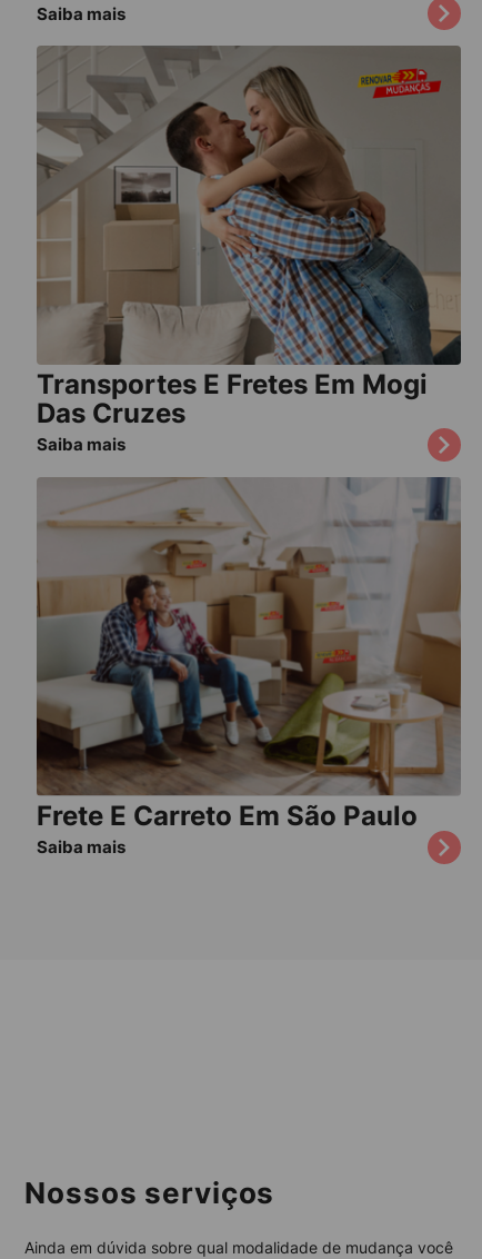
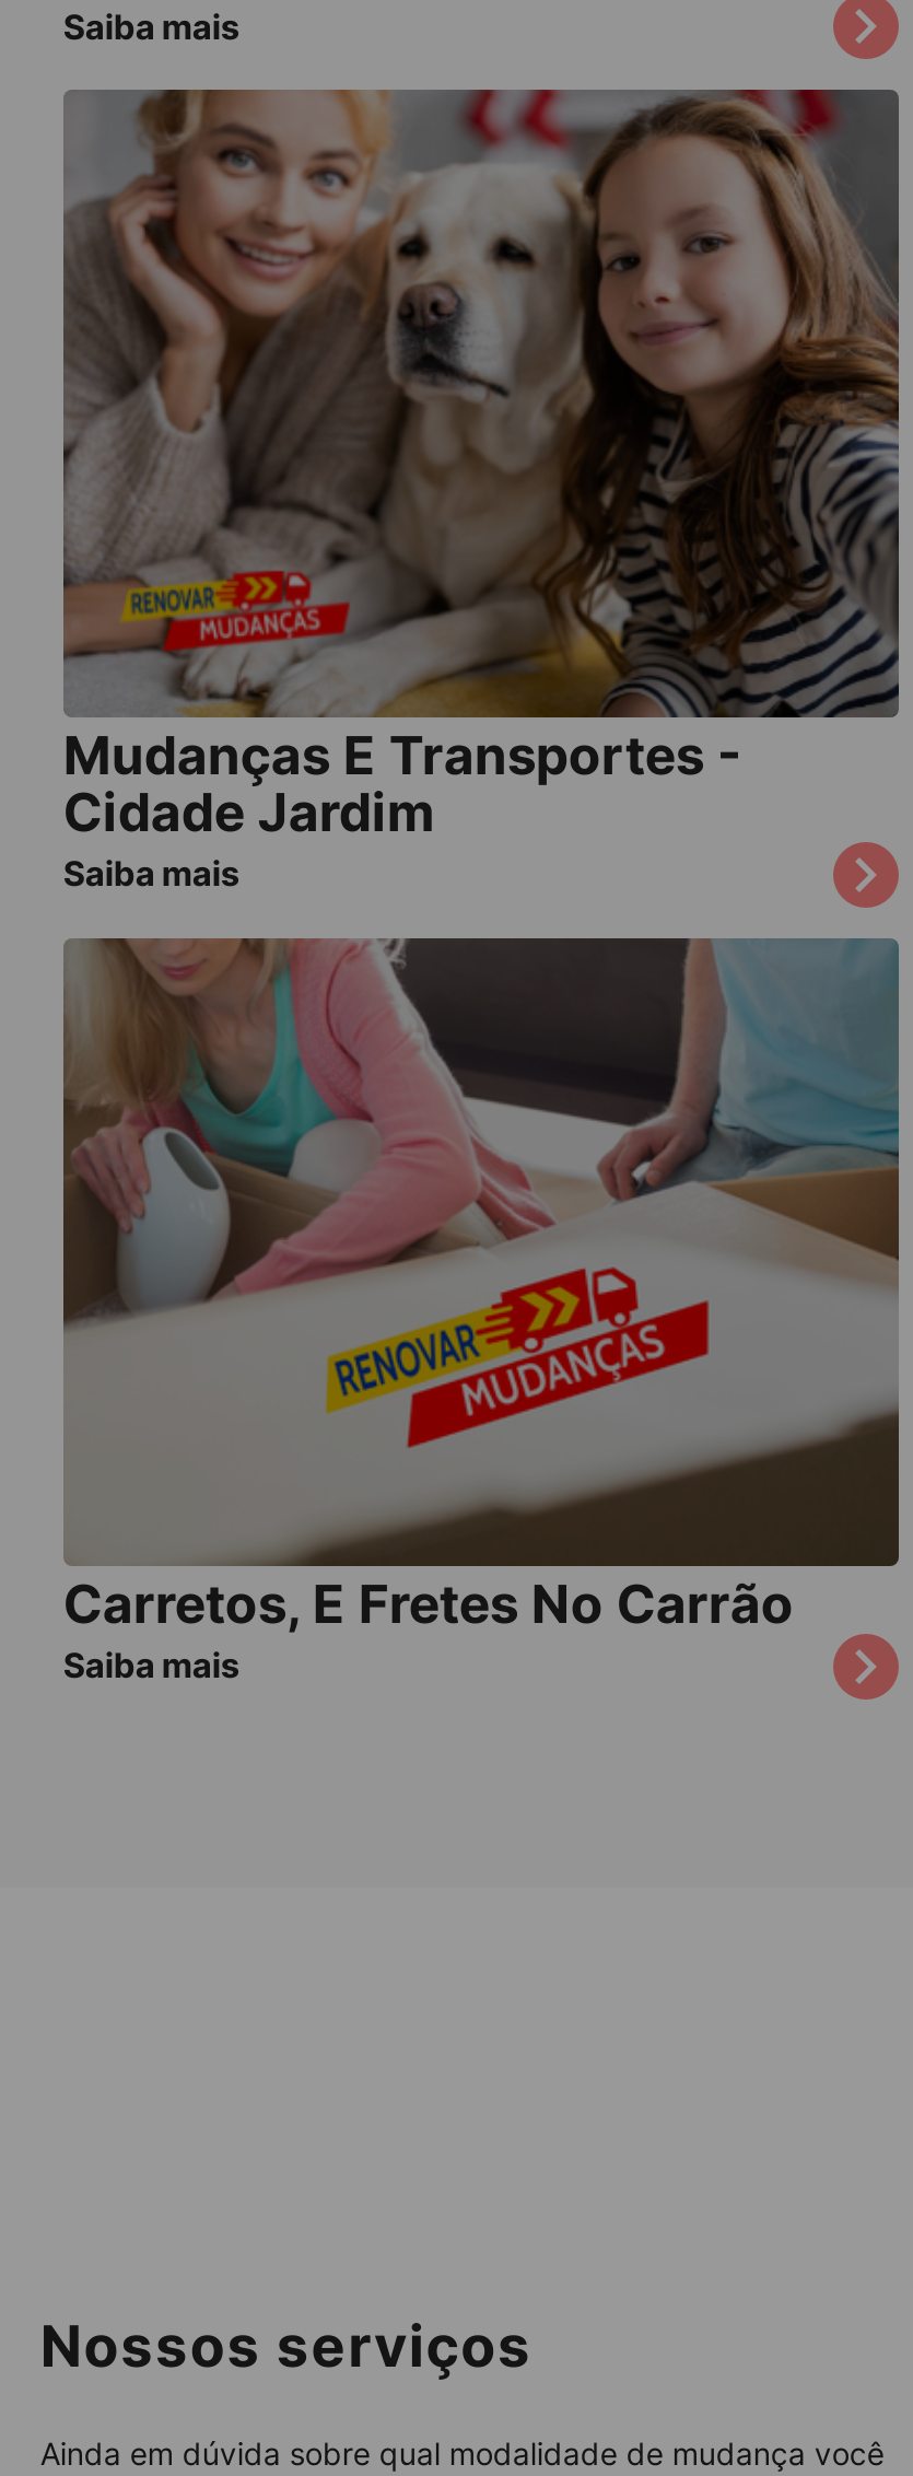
- [image]
- Transportes E Fretes Em Mogi
- Das Cruzes
+ [image]
+ Mudanças E Transportes -
+ Cidade Jardim

- [image]
- Frete E Carreto Em São Paulo
+ [image]
+ Carretos, E Fretes No Carrão
